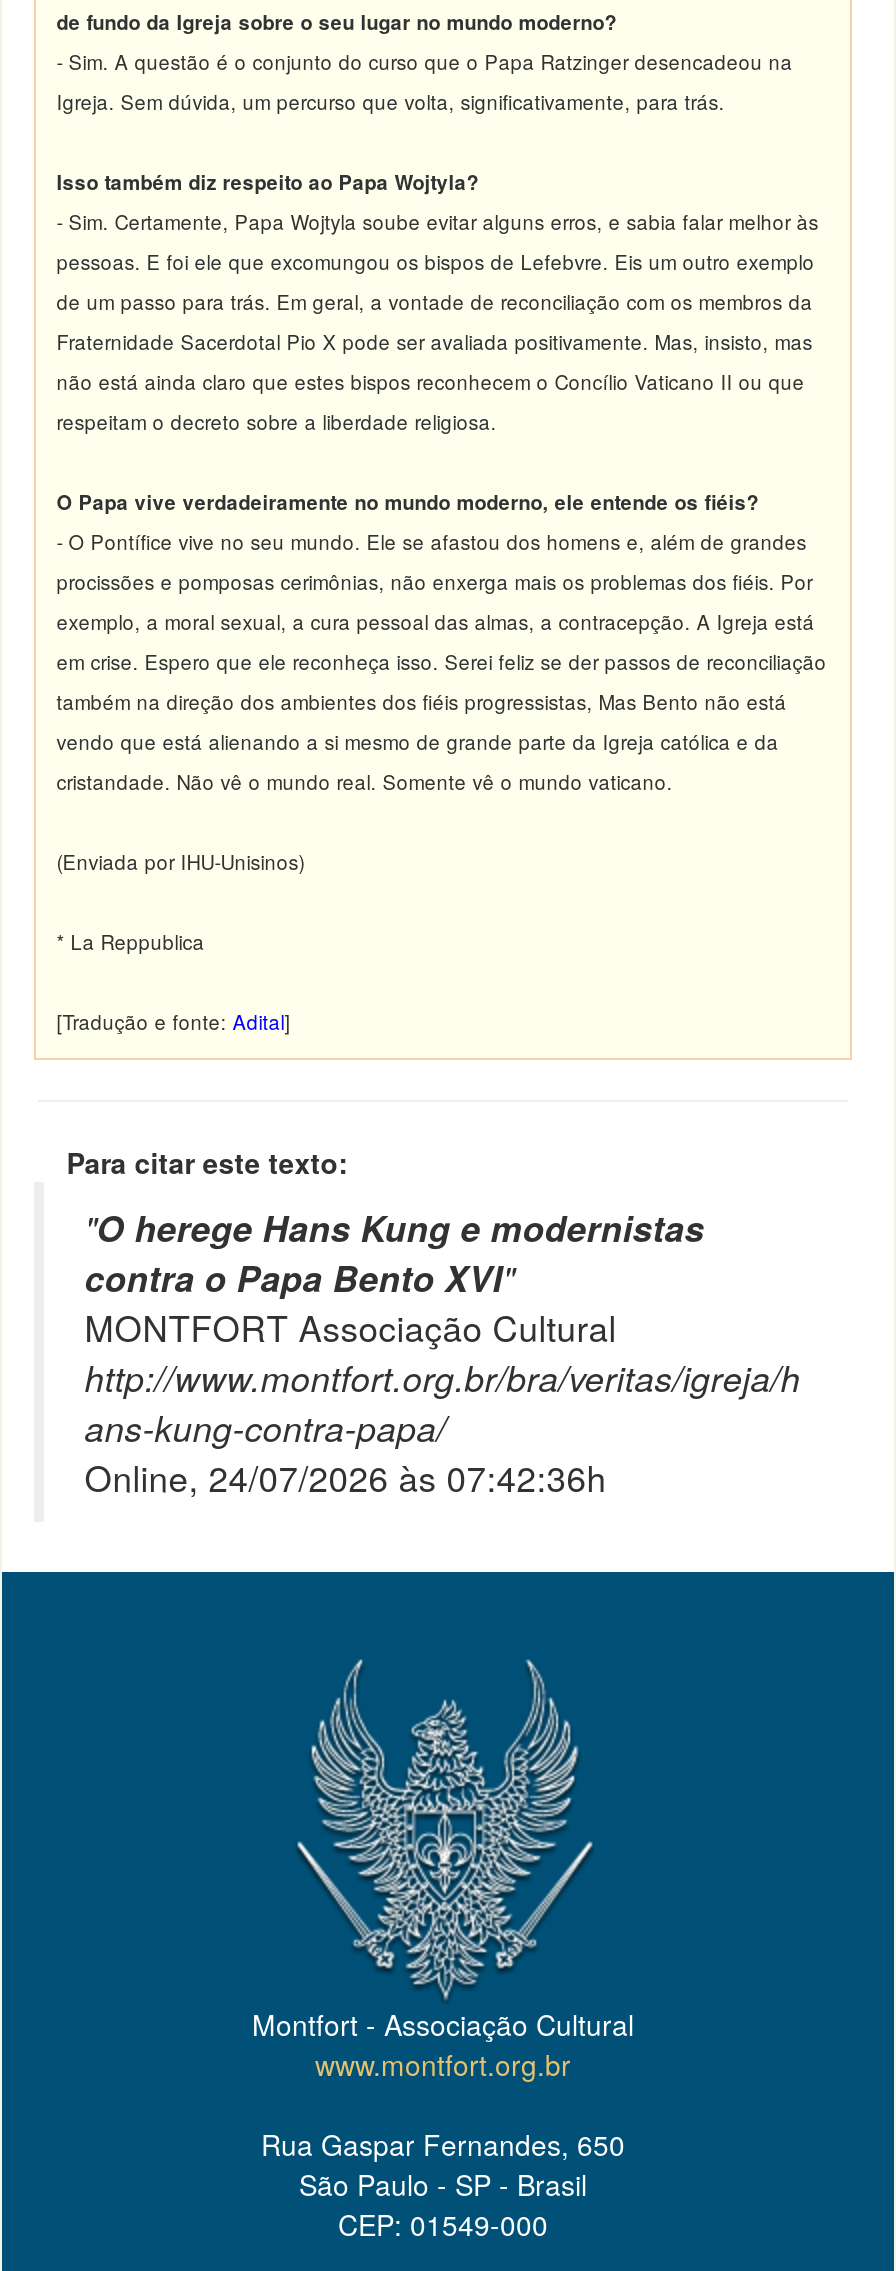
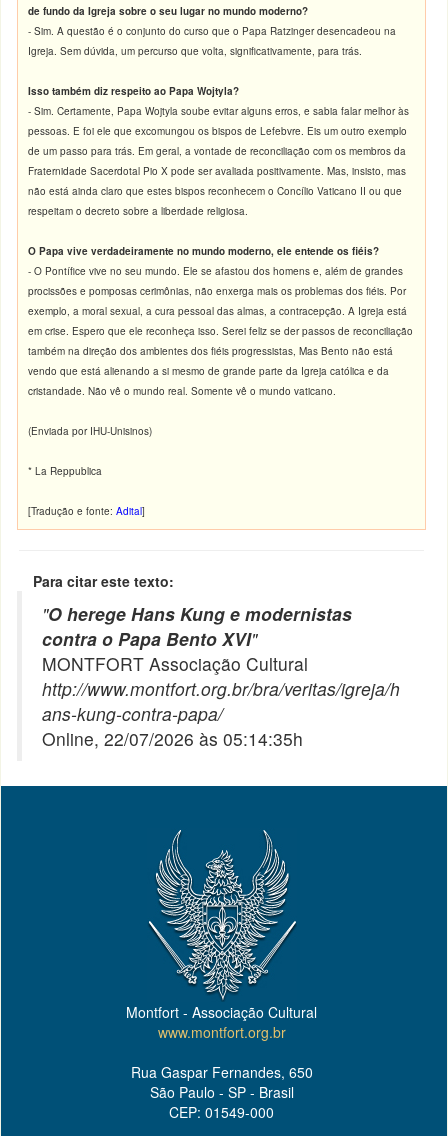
- Online, 24/07/2026 às 07:42:36h
+ Online, 22/07/2026 às 05:14:35h
